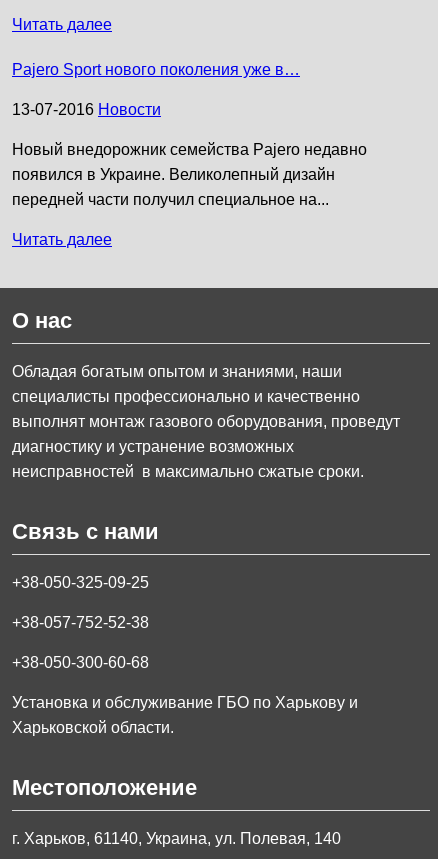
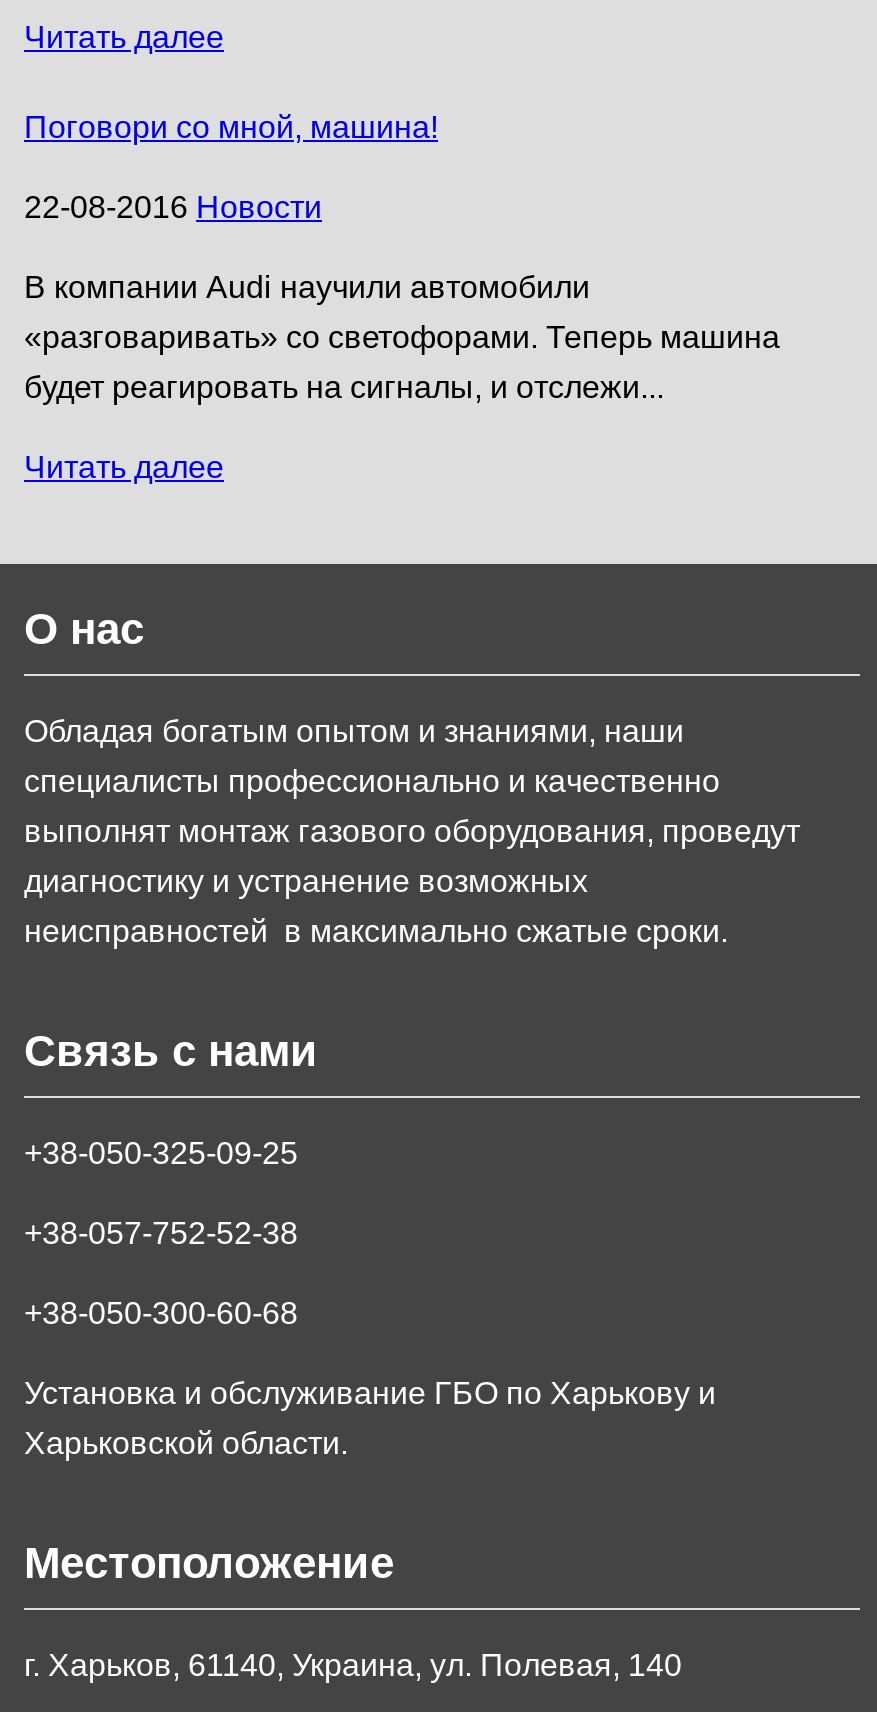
- Pajero Sport нового поколения уже в…
+ Поговори со мной, машина!

- 13-07-2016 Новости
+ 22-08-2016 Новости

- Новый внедорожник семейства Pajero недавно
+ В компании Audi научили автомобили

- появился в Украине. Великолепный дизайн
+ «разговаривать» со светофорами. Теперь машина

- передней части получил специальное на...
+ будет реагировать на сигналы, и отслежи...
